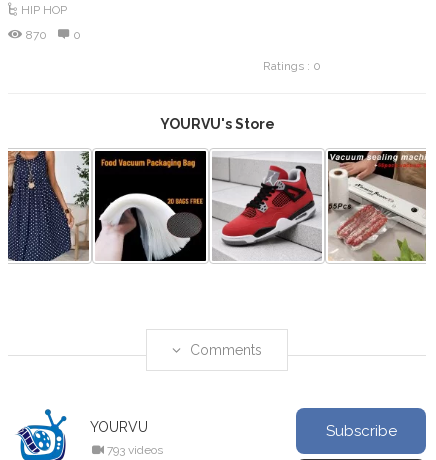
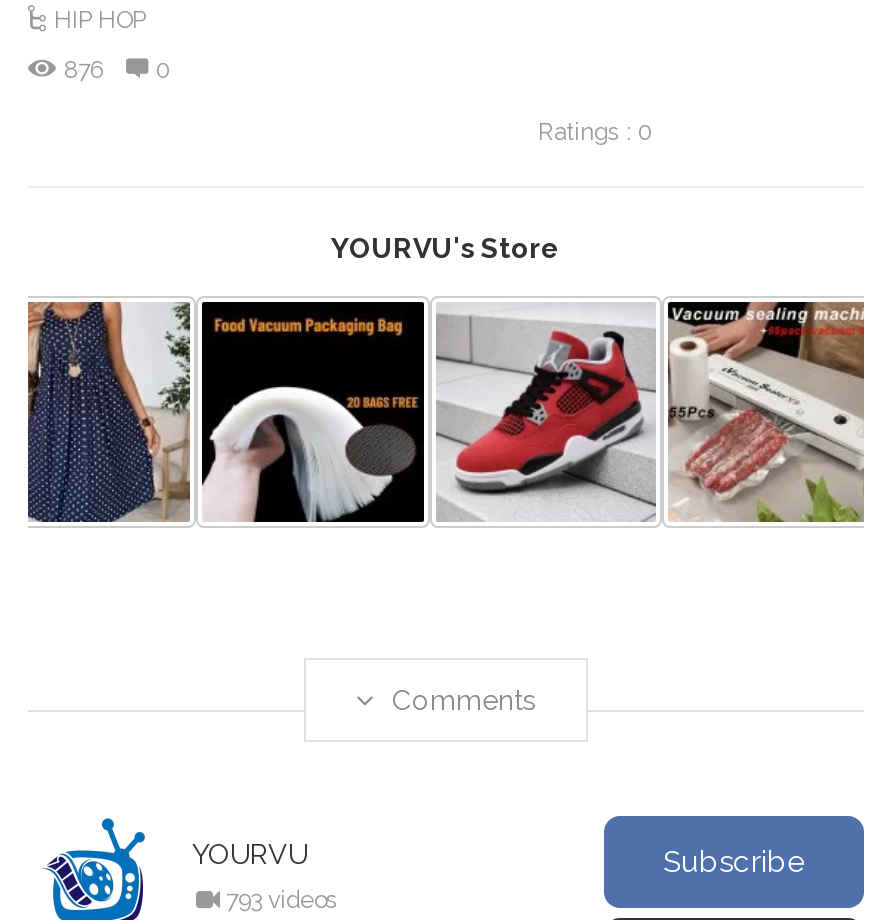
- 870
+ 876
